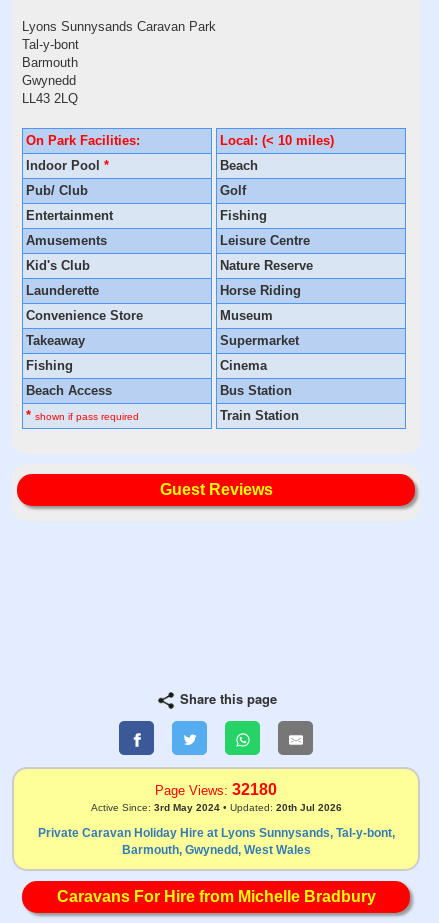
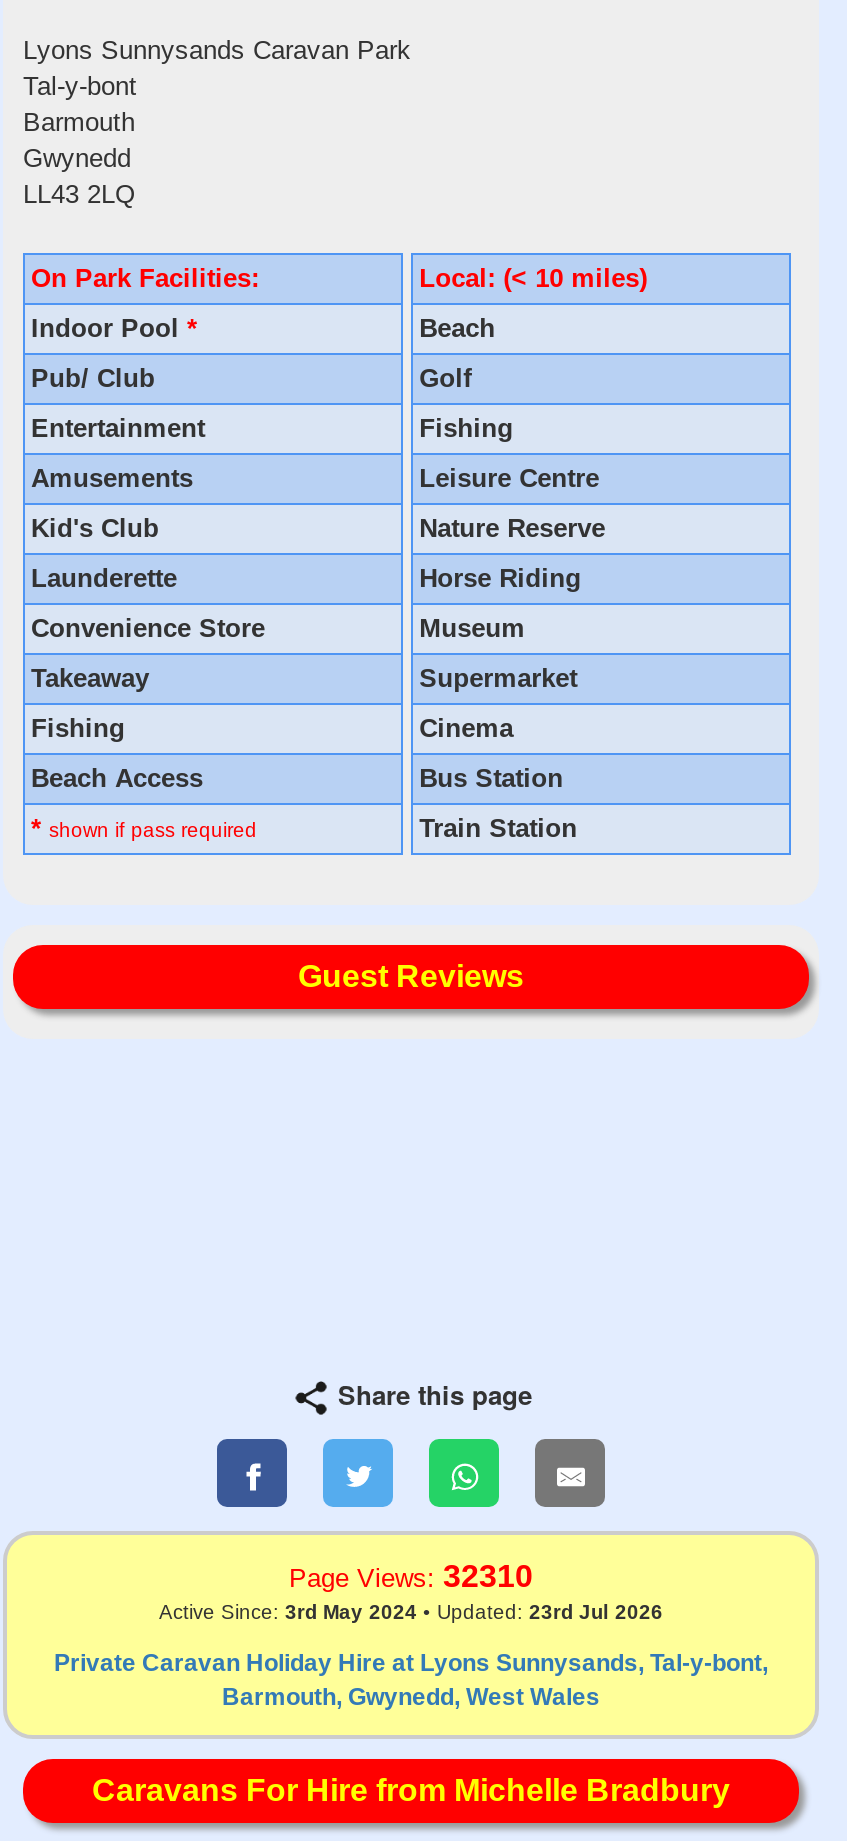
- Page Views: 32180
+ Page Views: 32310

- Active Since: 3rd May 2024 • Updated: 20th Jul 2026
+ Active Since: 3rd May 2024 • Updated: 23rd Jul 2026
